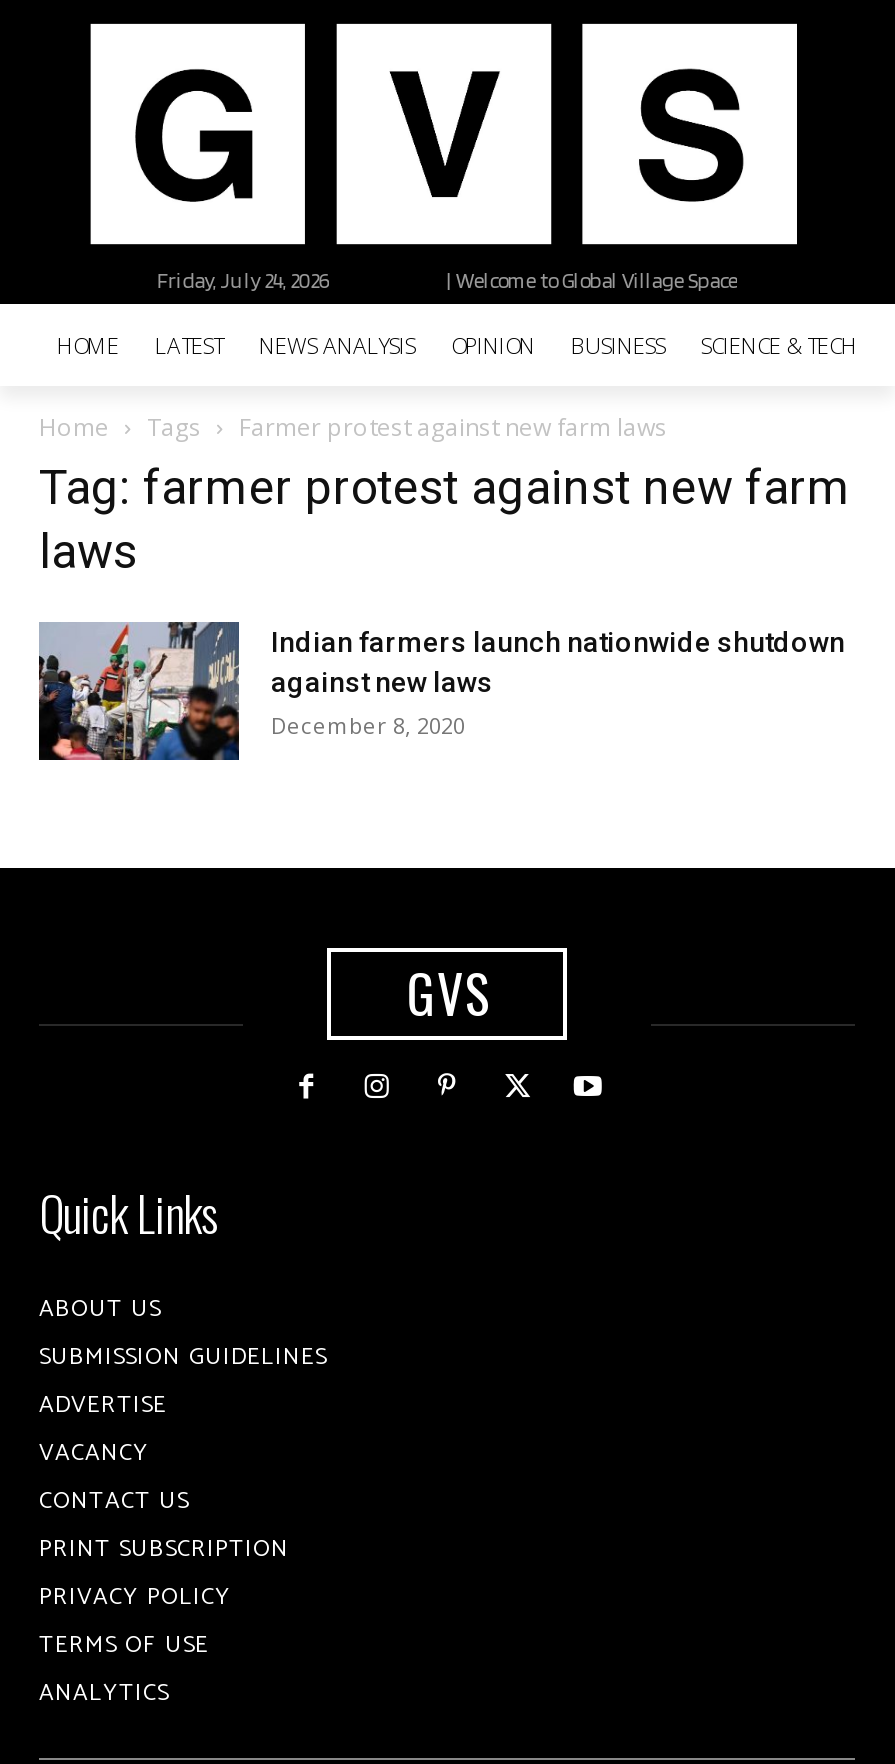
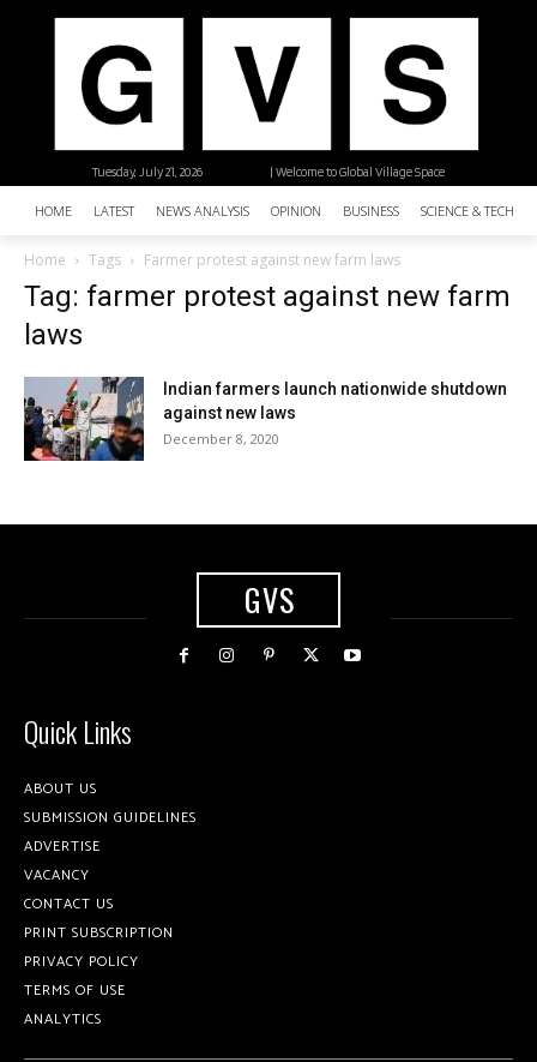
- Friday, July 24, 2026
+ Tuesday, July 21, 2026
